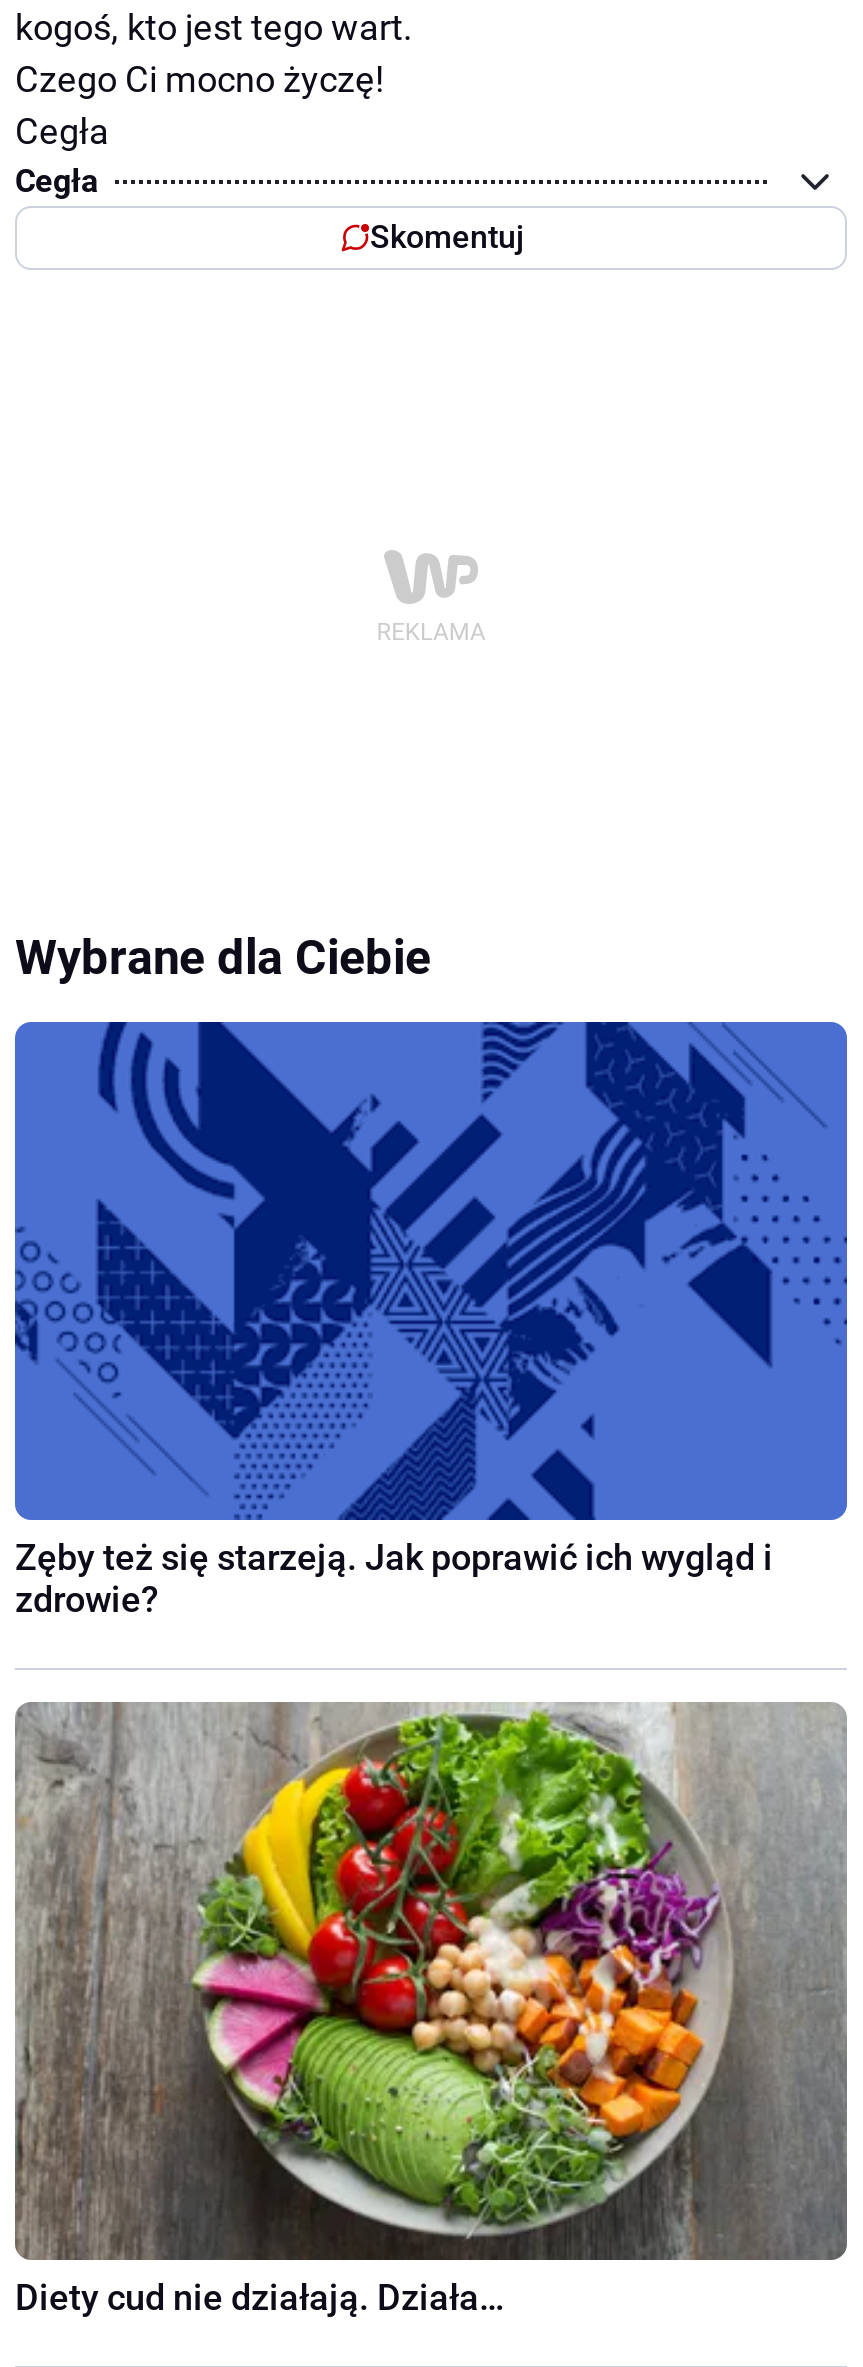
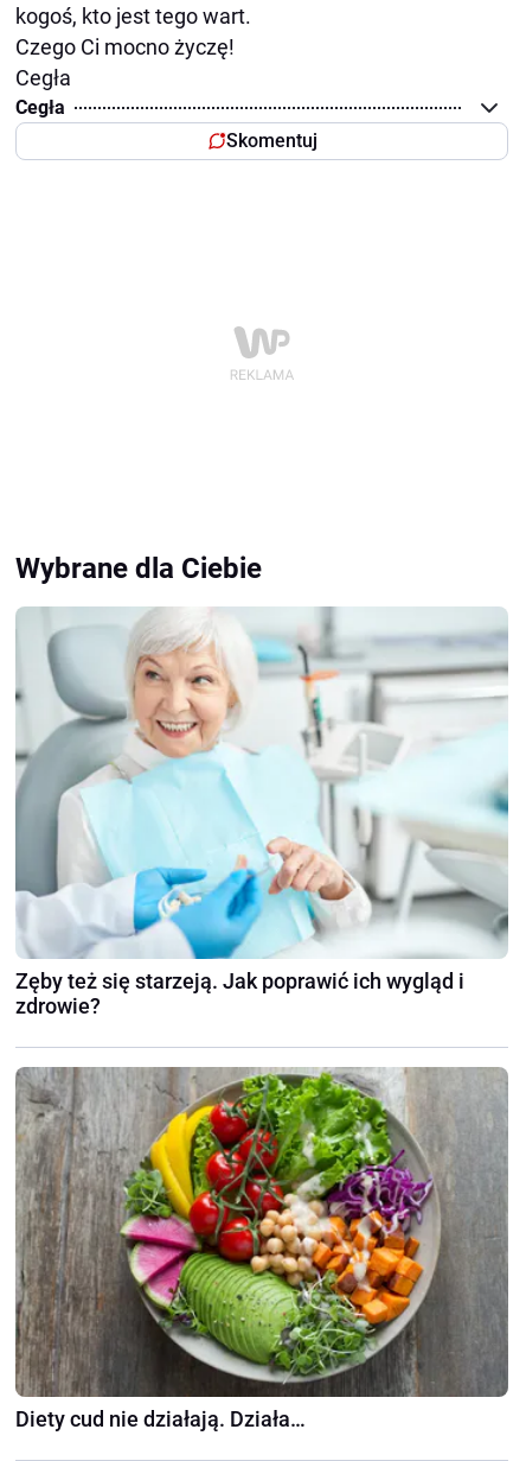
- [image]
+ [image]
